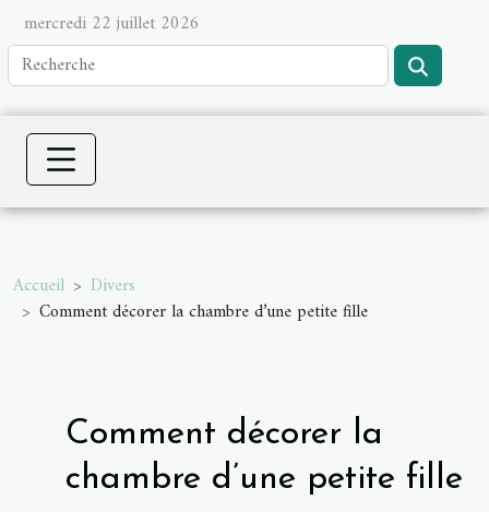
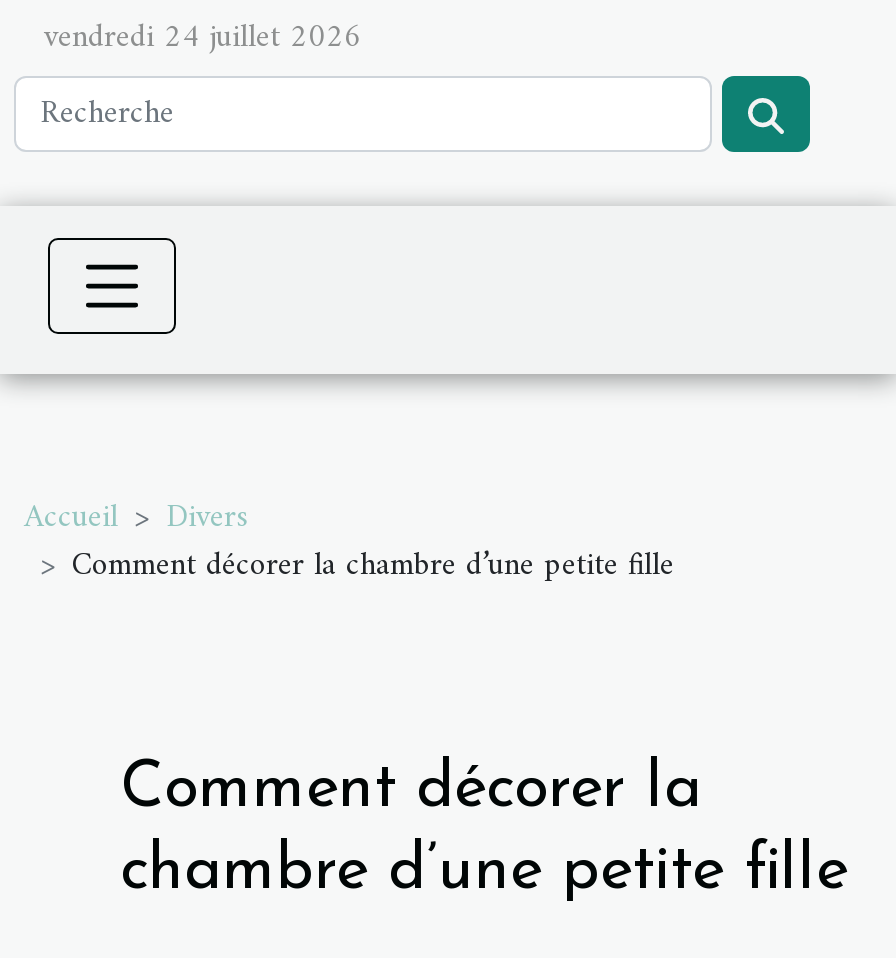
- mercredi 22 juillet 2026
+ vendredi 24 juillet 2026
